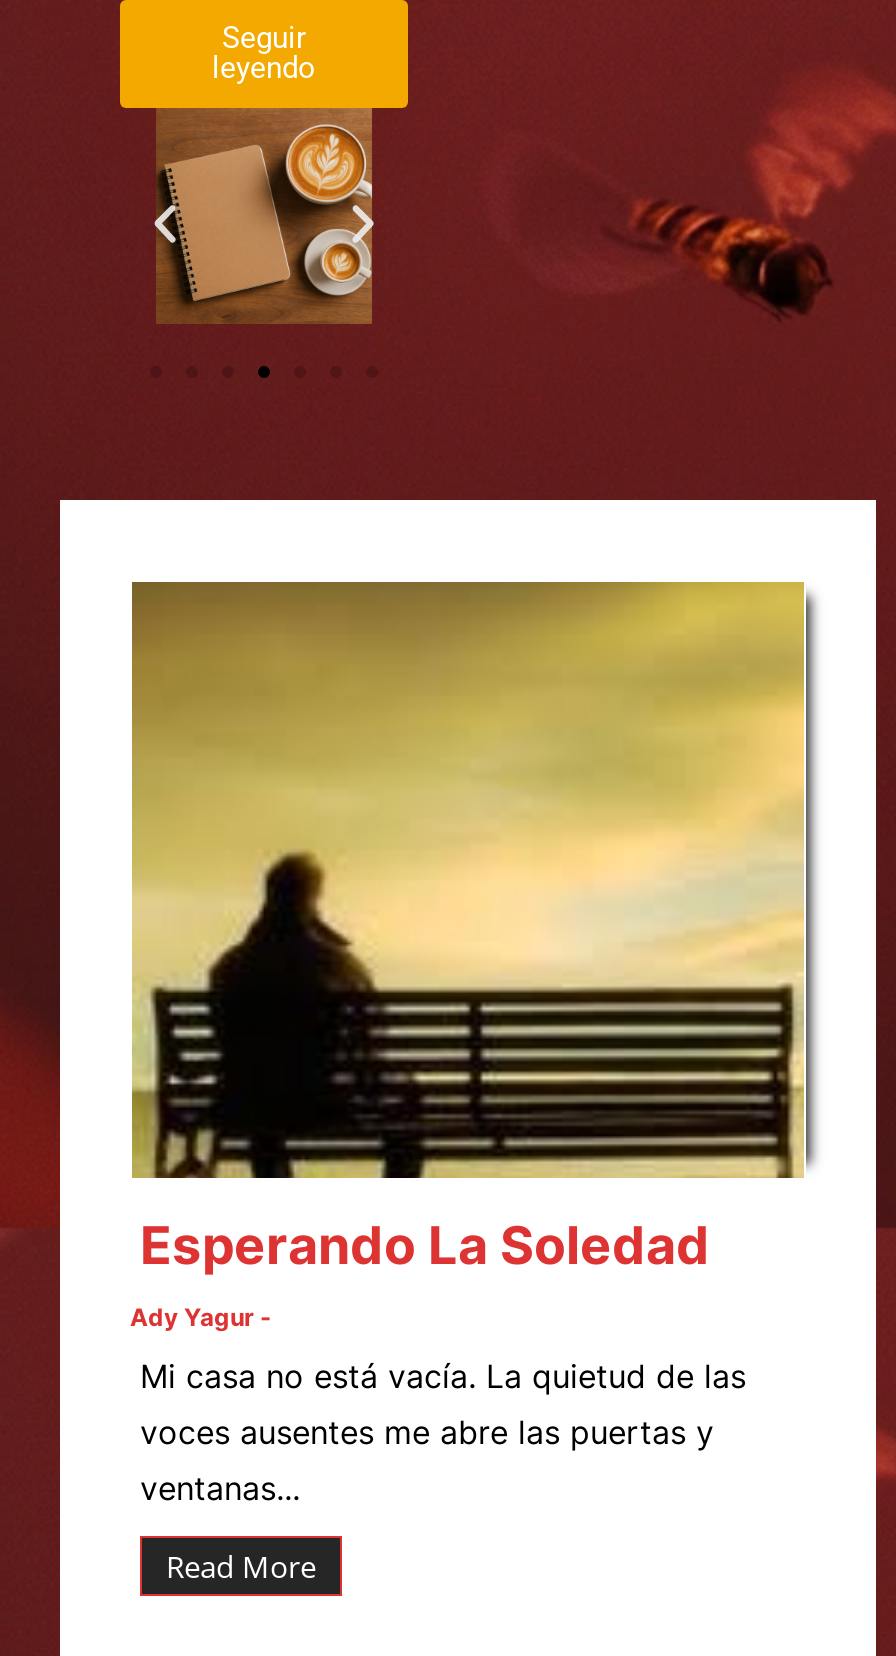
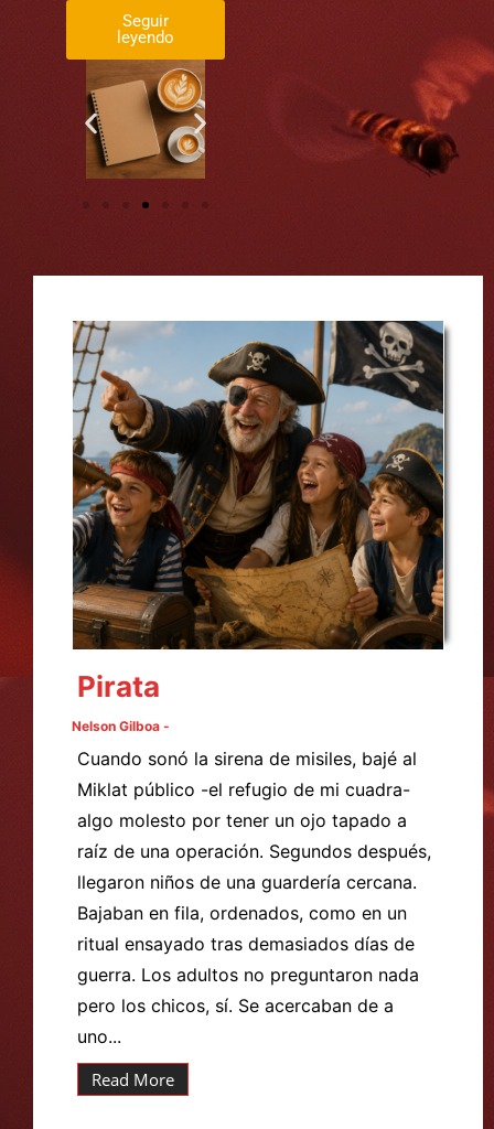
- [image]
+ [image]

- Esperando La Soledad
- Ady Yagur -
+ Pirata
+ Nelson Gilboa -

- Mi casa no está vacía. La quietud de las
- voces ausentes me abre las puertas y
- ventanas...
+ Cuando sonó la sirena de misiles, bajé al
+ Miklat público -el refugio de mi cuadra-
+ algo molesto por tener un ojo tapado a
+ raíz de una operación. Segundos después,
+ llegaron niños de una guardería cercana.
+ Bajaban en fila, ordenados, como en un
+ ritual ensayado tras demasiados días de
+ guerra. Los adultos no preguntaron nada
+ pero los chicos, sí. Se acercaban de a
+ uno...
